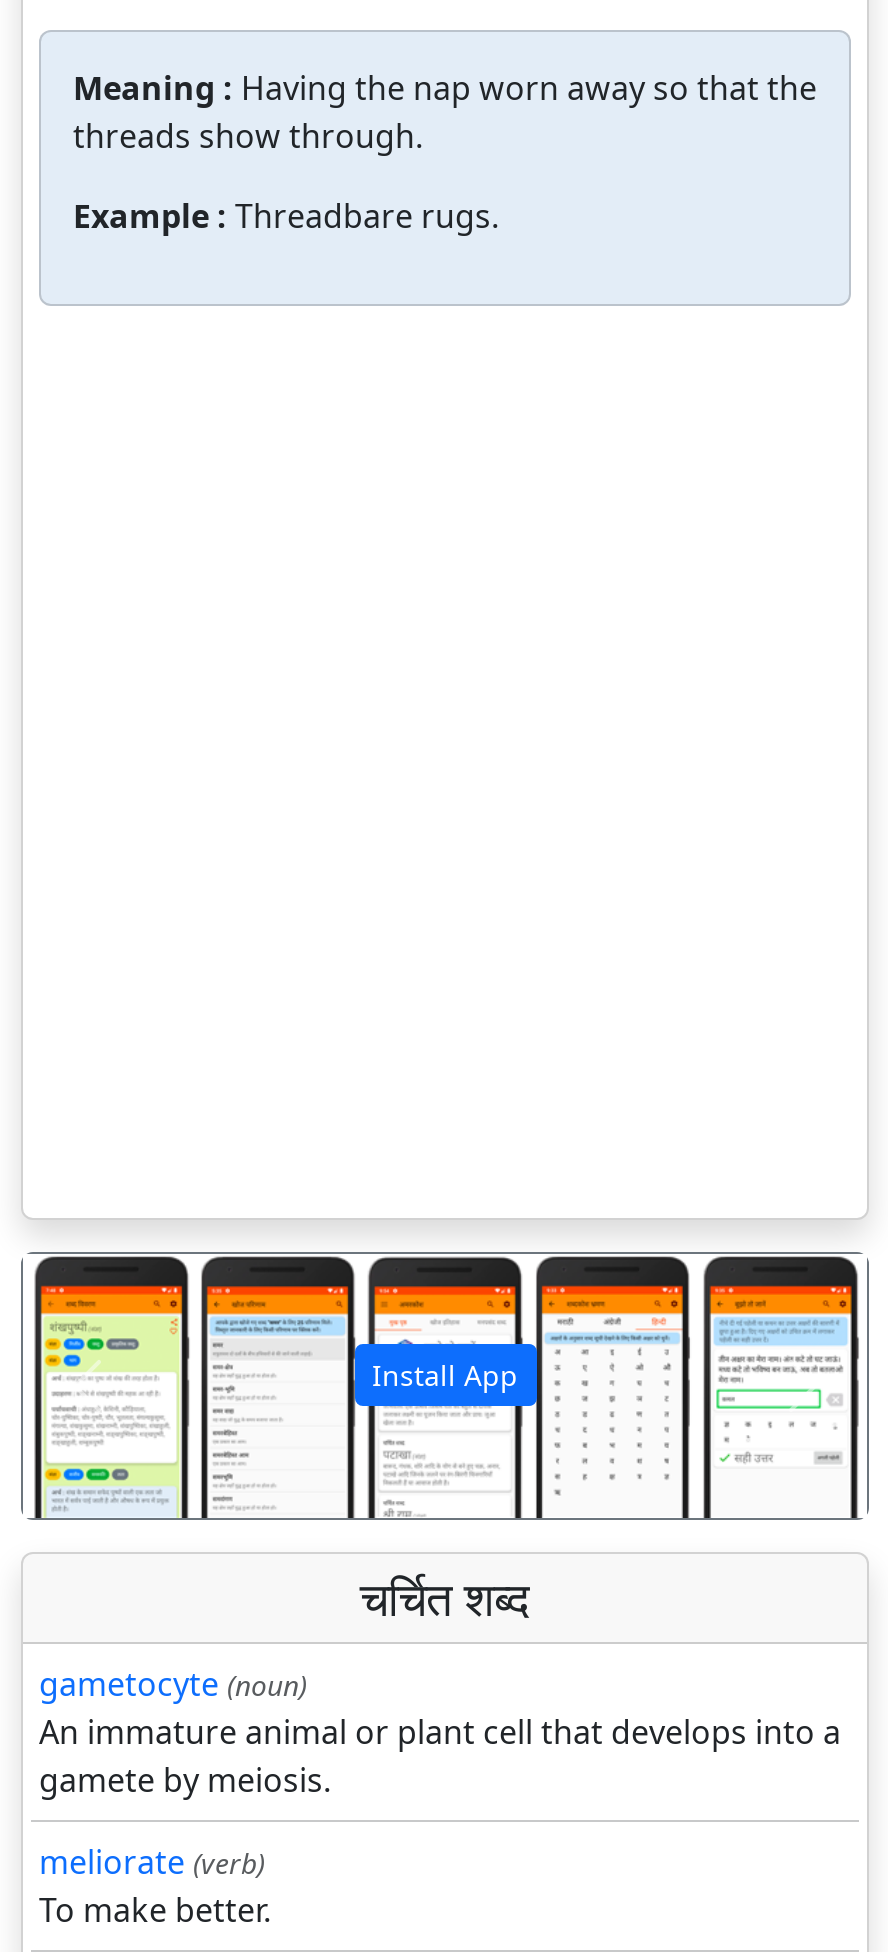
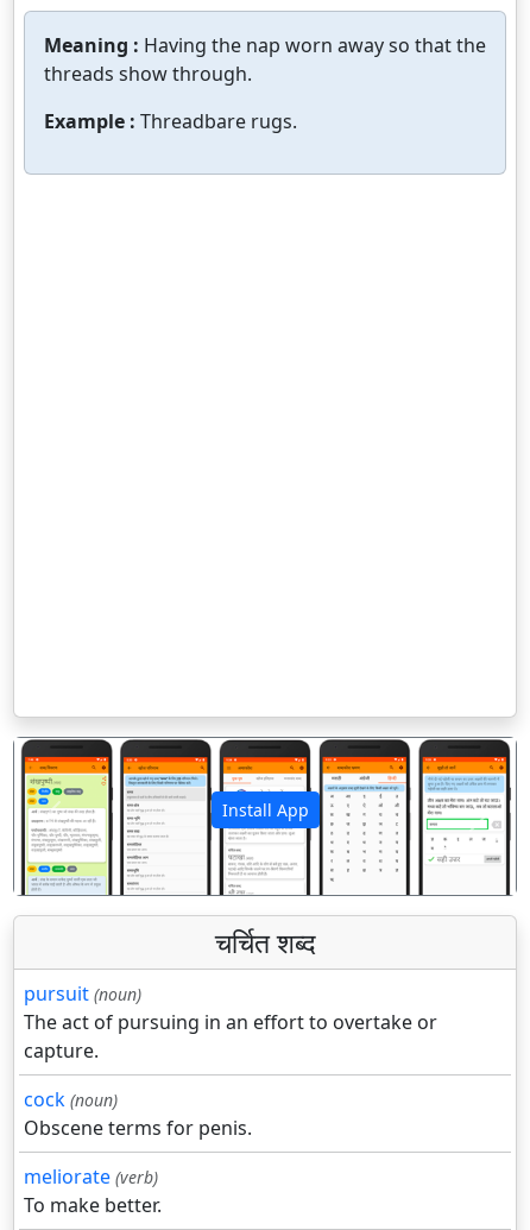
- gametocyte (noun)
- An immature animal or plant cell that develops into a
- gamete by meiosis.
+ pursuit (noun)
+ The act of pursuing in an effort to overtake or
+ capture.
+ cock (noun)
+ Obscene terms for penis.
